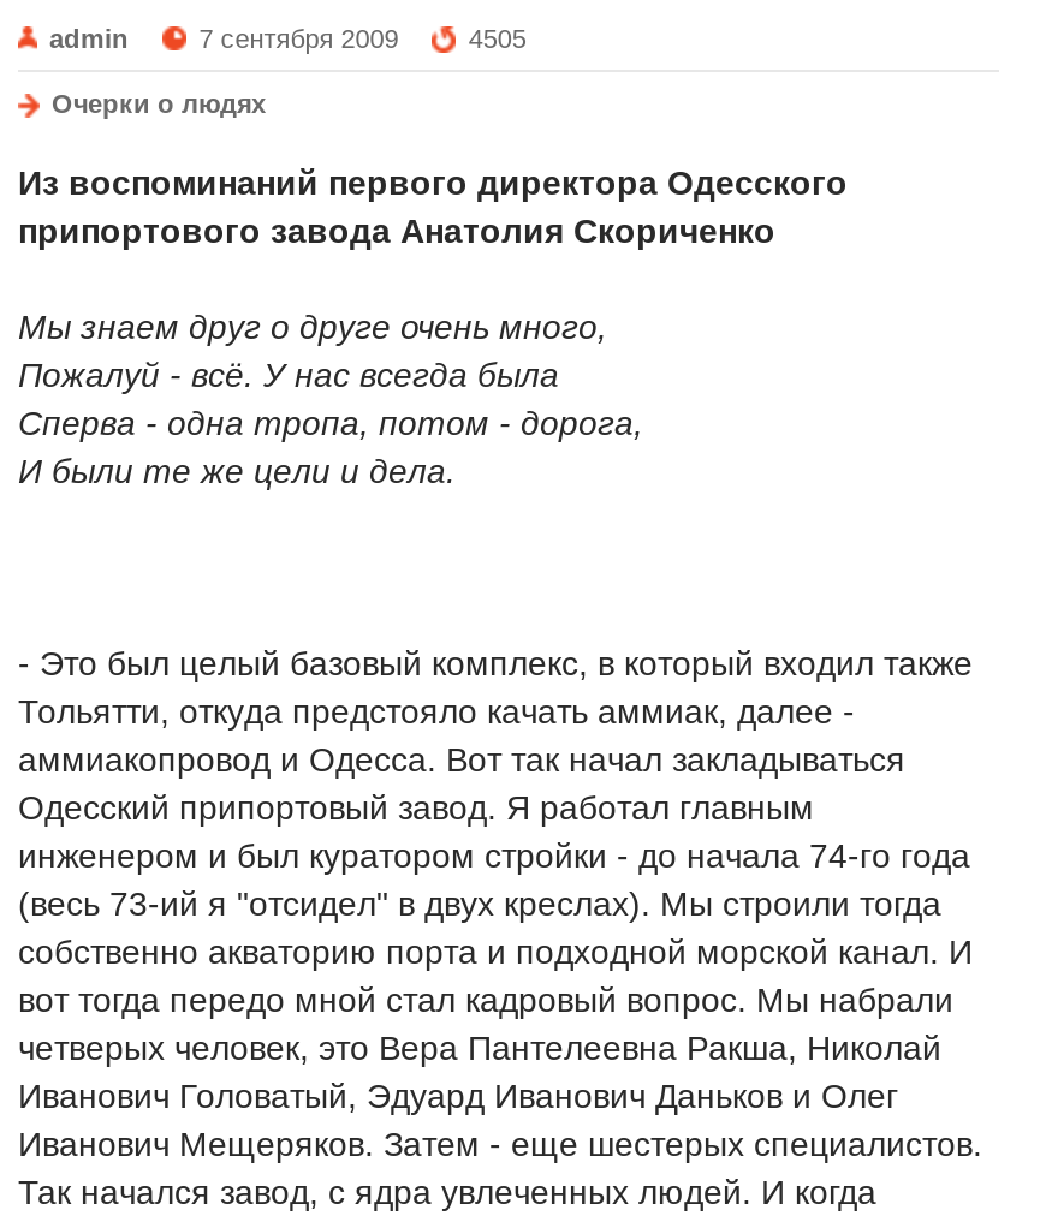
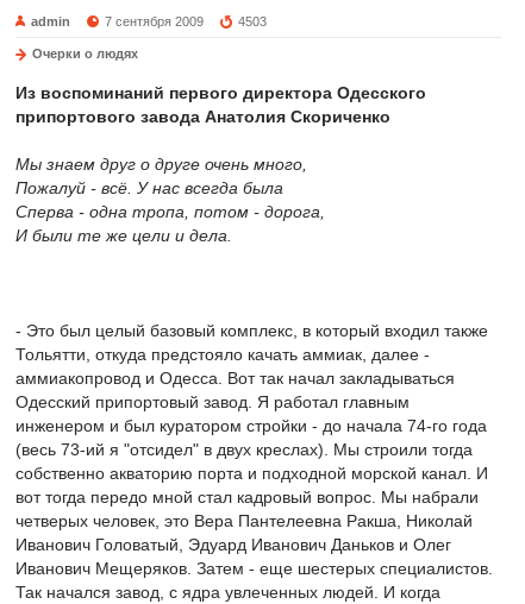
- 4505
+ 4503
